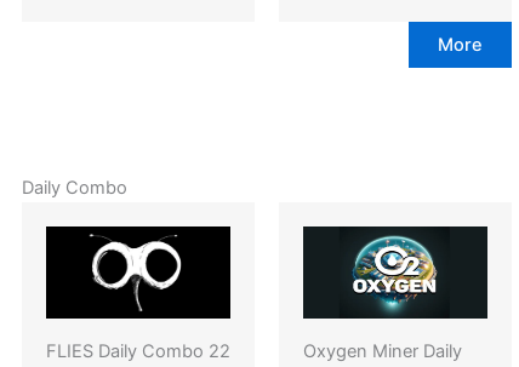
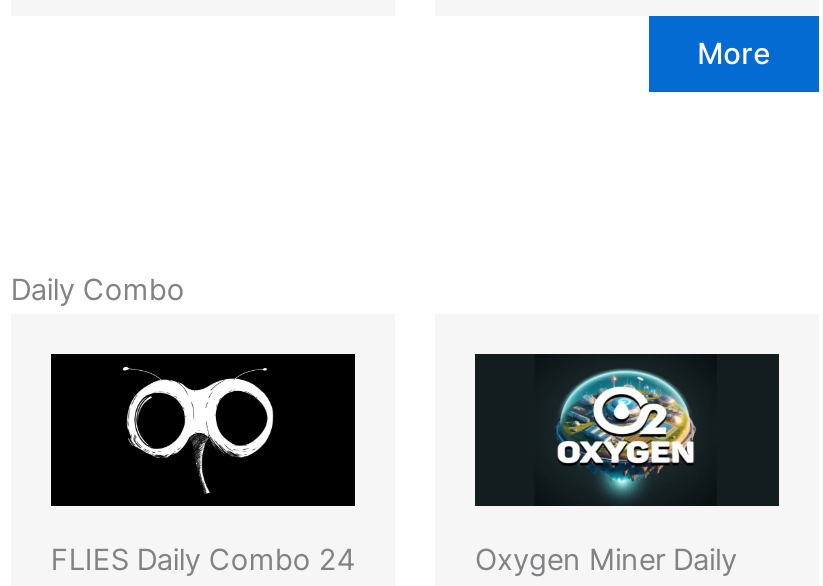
- FLIES Daily Combo 22
+ FLIES Daily Combo 24
